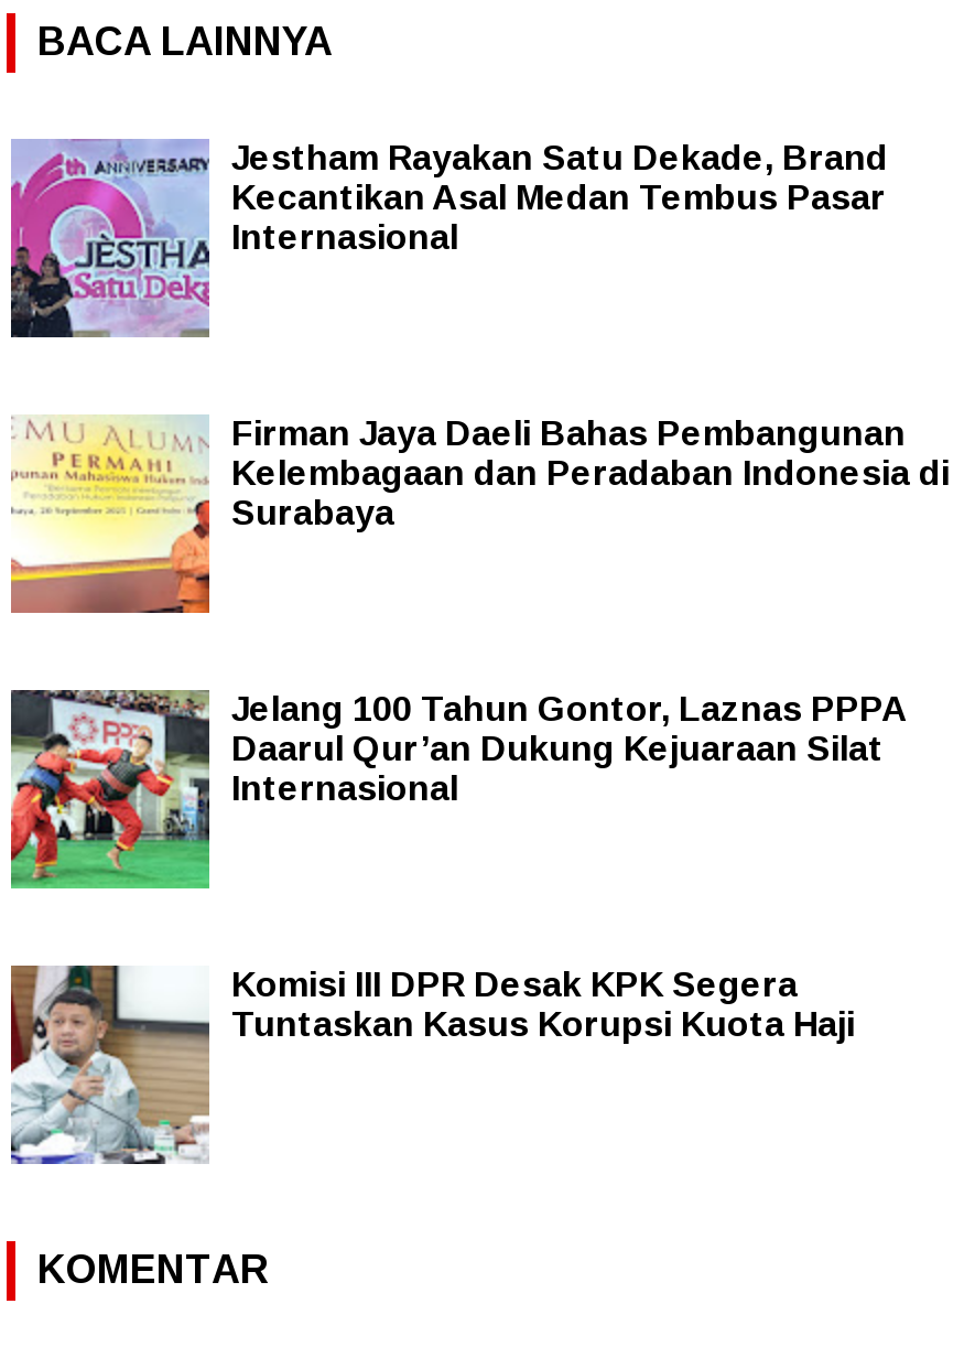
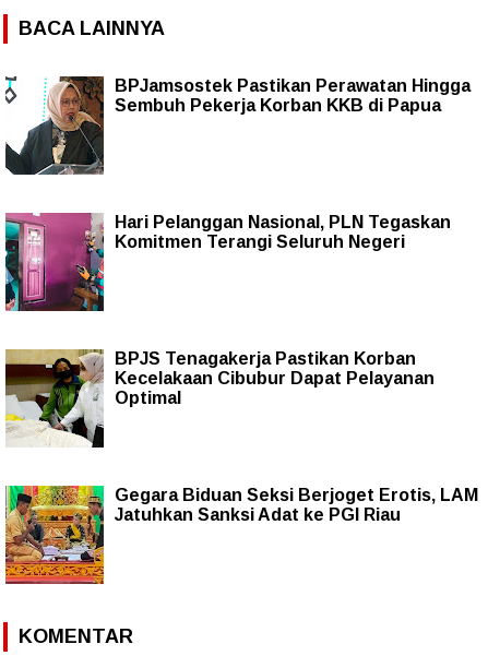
- [image]
- Jestham Rayakan Satu Dekade, Brand
- Kecantikan Asal Medan Tembus Pasar
- Internasional
+ [image]
+ BPJamsostek Pastikan Perawatan Hingga
+ Sembuh Pekerja Korban KKB di Papua

- [image]
- Firman Jaya Daeli Bahas Pembangunan
- Kelembagaan dan Peradaban Indonesia di
- Surabaya
+ [image]
+ Hari Pelanggan Nasional, PLN Tegaskan
+ Komitmen Terangi Seluruh Negeri

- [image]
- Jelang 100 Tahun Gontor, Laznas PPPA
- Daarul Qur’an Dukung Kejuaraan Silat
- Internasional
+ [image]
+ BPJS Tenagakerja Pastikan Korban
+ Kecelakaan Cibubur Dapat Pelayanan
+ Optimal

- [image]
- Komisi III DPR Desak KPK Segera
- Tuntaskan Kasus Korupsi Kuota Haji
+ [image]
+ Gegara Biduan Seksi Berjoget Erotis, LAM
+ Jatuhkan Sanksi Adat ke PGI Riau
